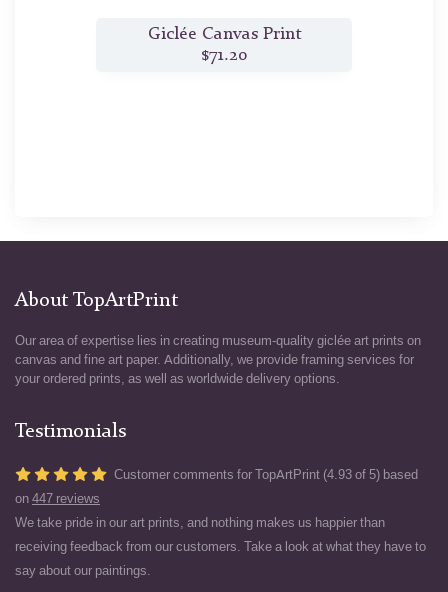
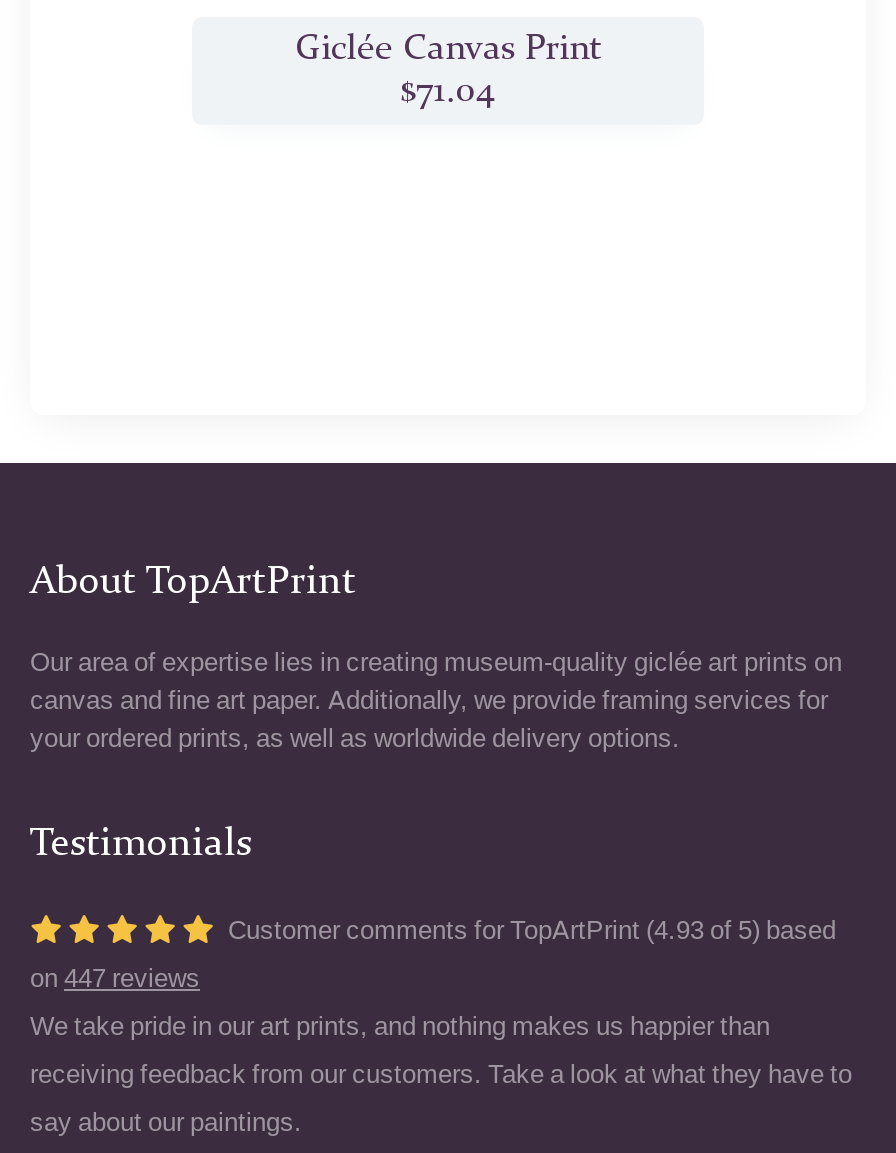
- $71.20
+ $71.04
